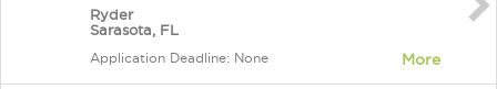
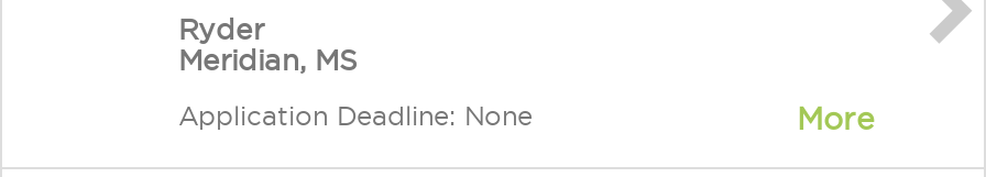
- Sarasota, FL
+ Meridian, MS
